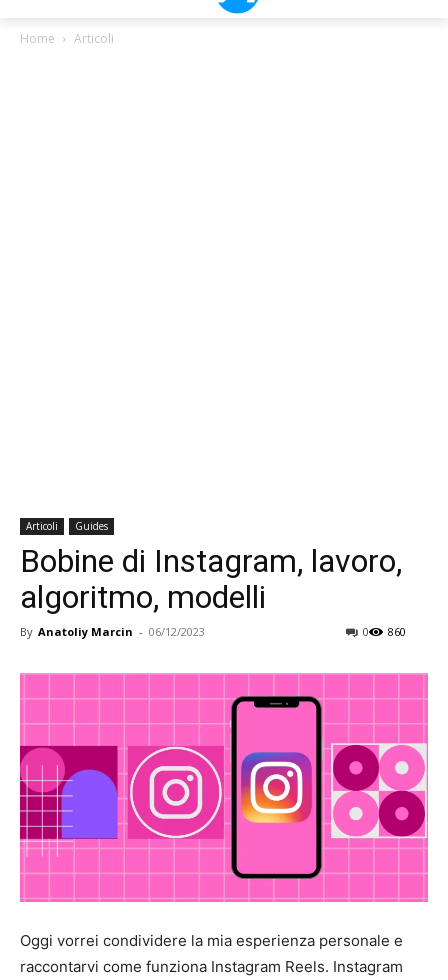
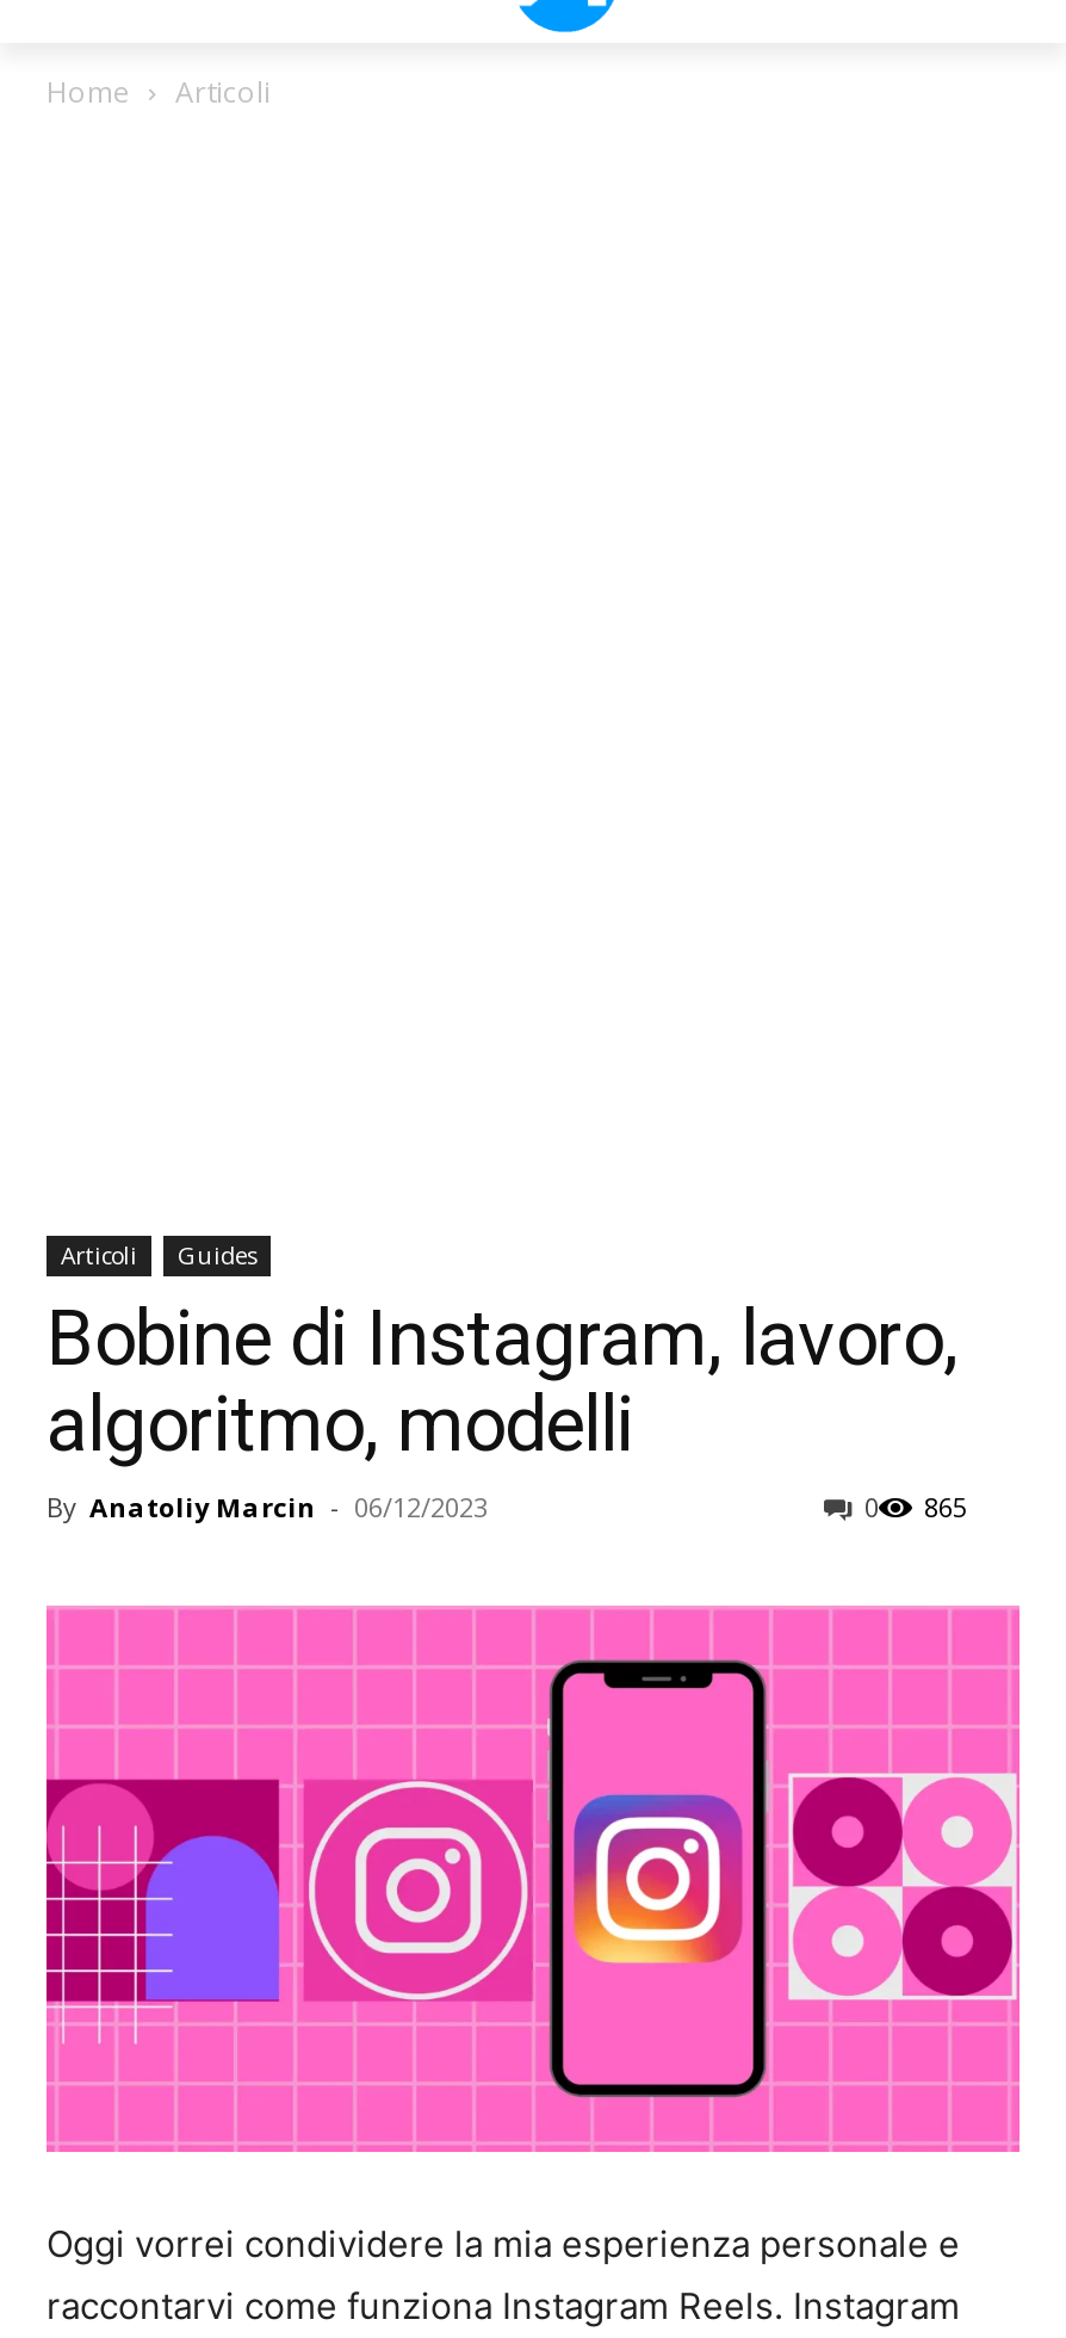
- 0 860
+ 0 865
